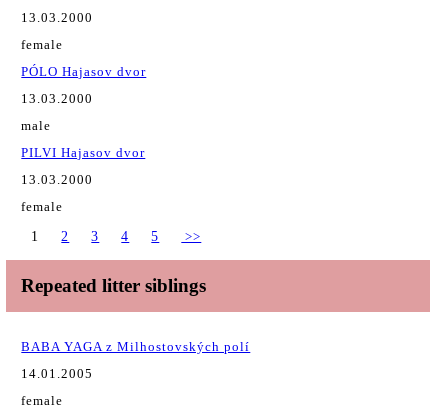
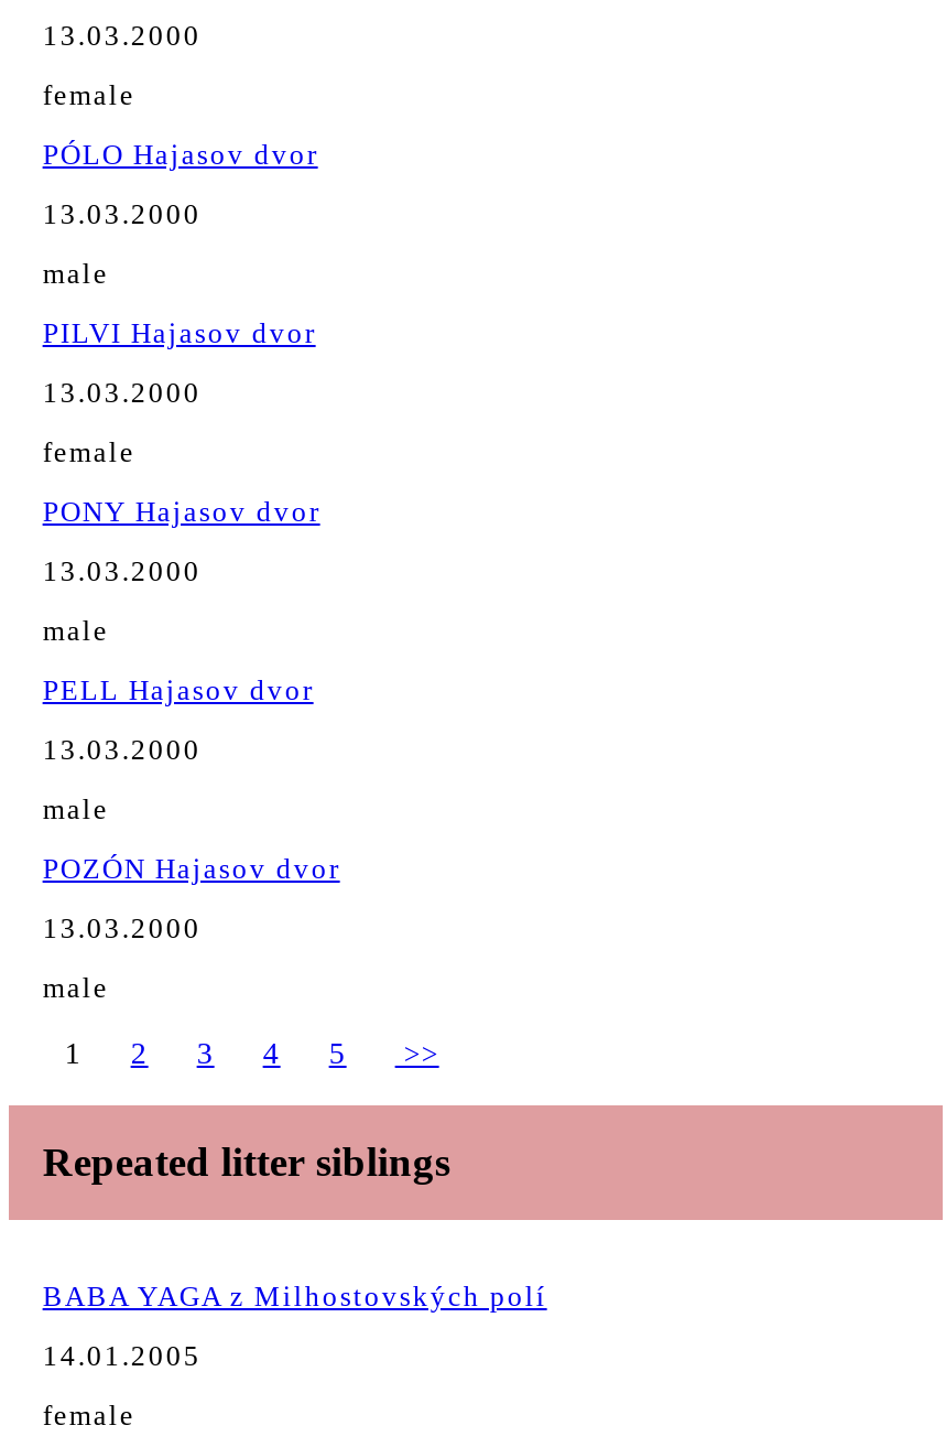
+ PONY Hajasov dvor
+ 13.03.2000
+ male
+ PELL Hajasov dvor
+ 13.03.2000
+ male
+ POZÓN Hajasov dvor
+ 13.03.2000
+ male
